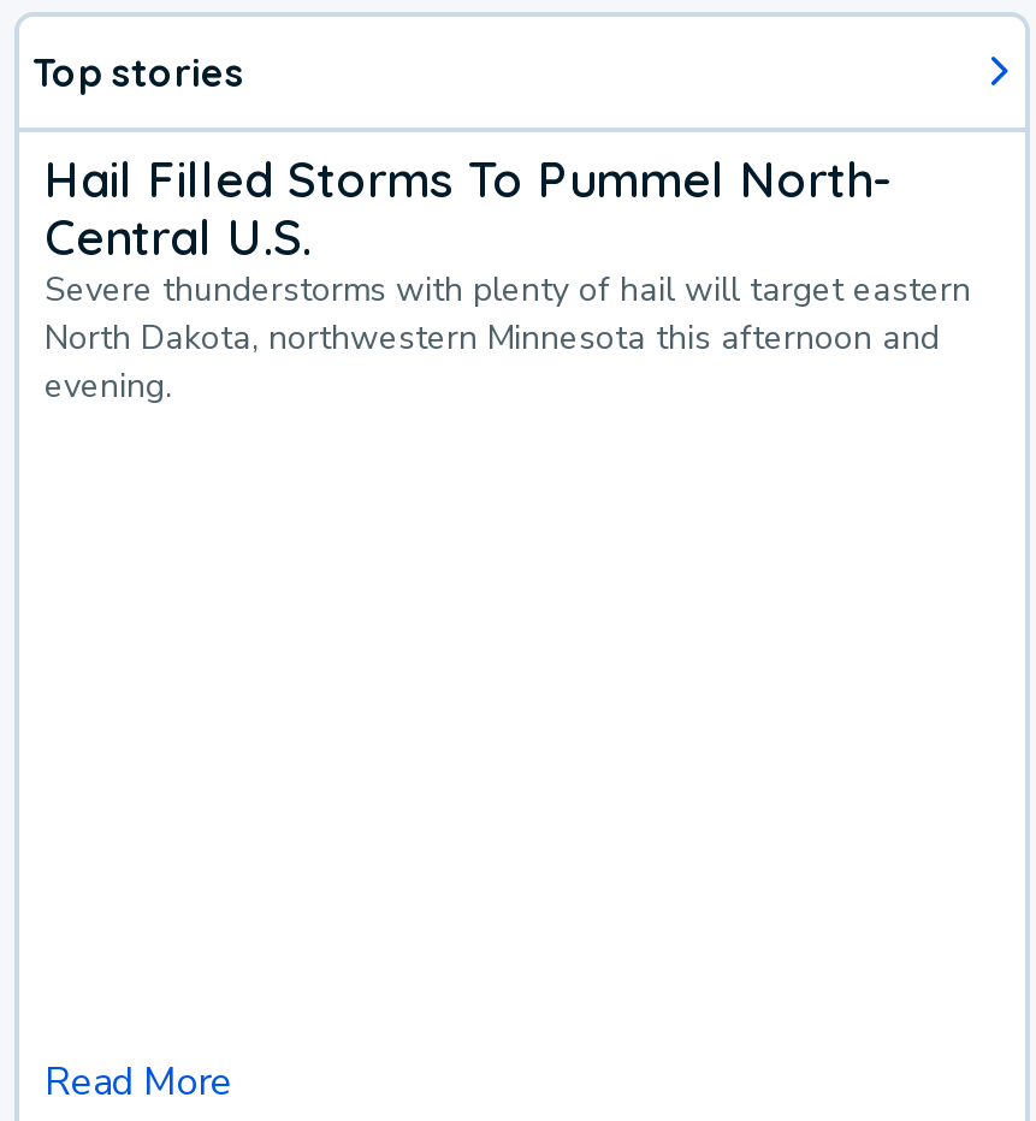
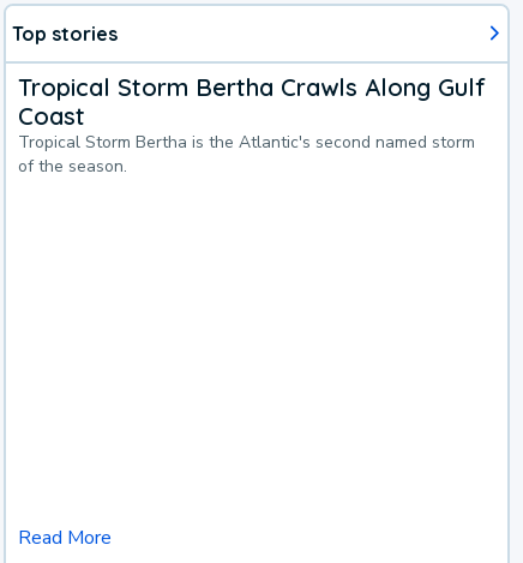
- Hail Filled Storms To Pummel North-
- Central U.S.
- Severe thunderstorms with plenty of hail will target eastern
- North Dakota, northwestern Minnesota this afternoon and
- evening.
+ Tropical Storm Bertha Crawls Along Gulf
+ Coast
+ Tropical Storm Bertha is the Atlantic's second named storm
+ of the season.
